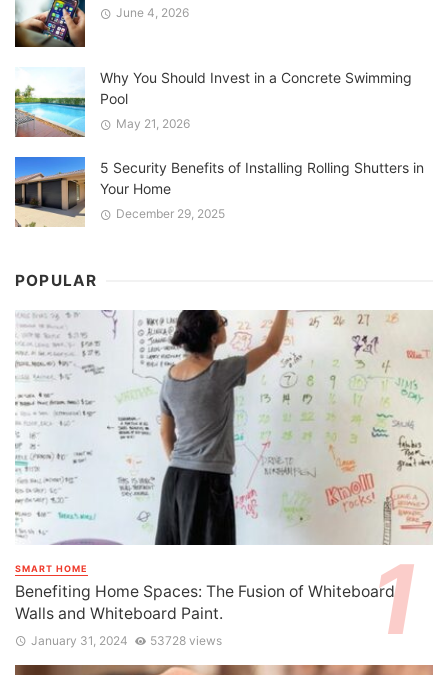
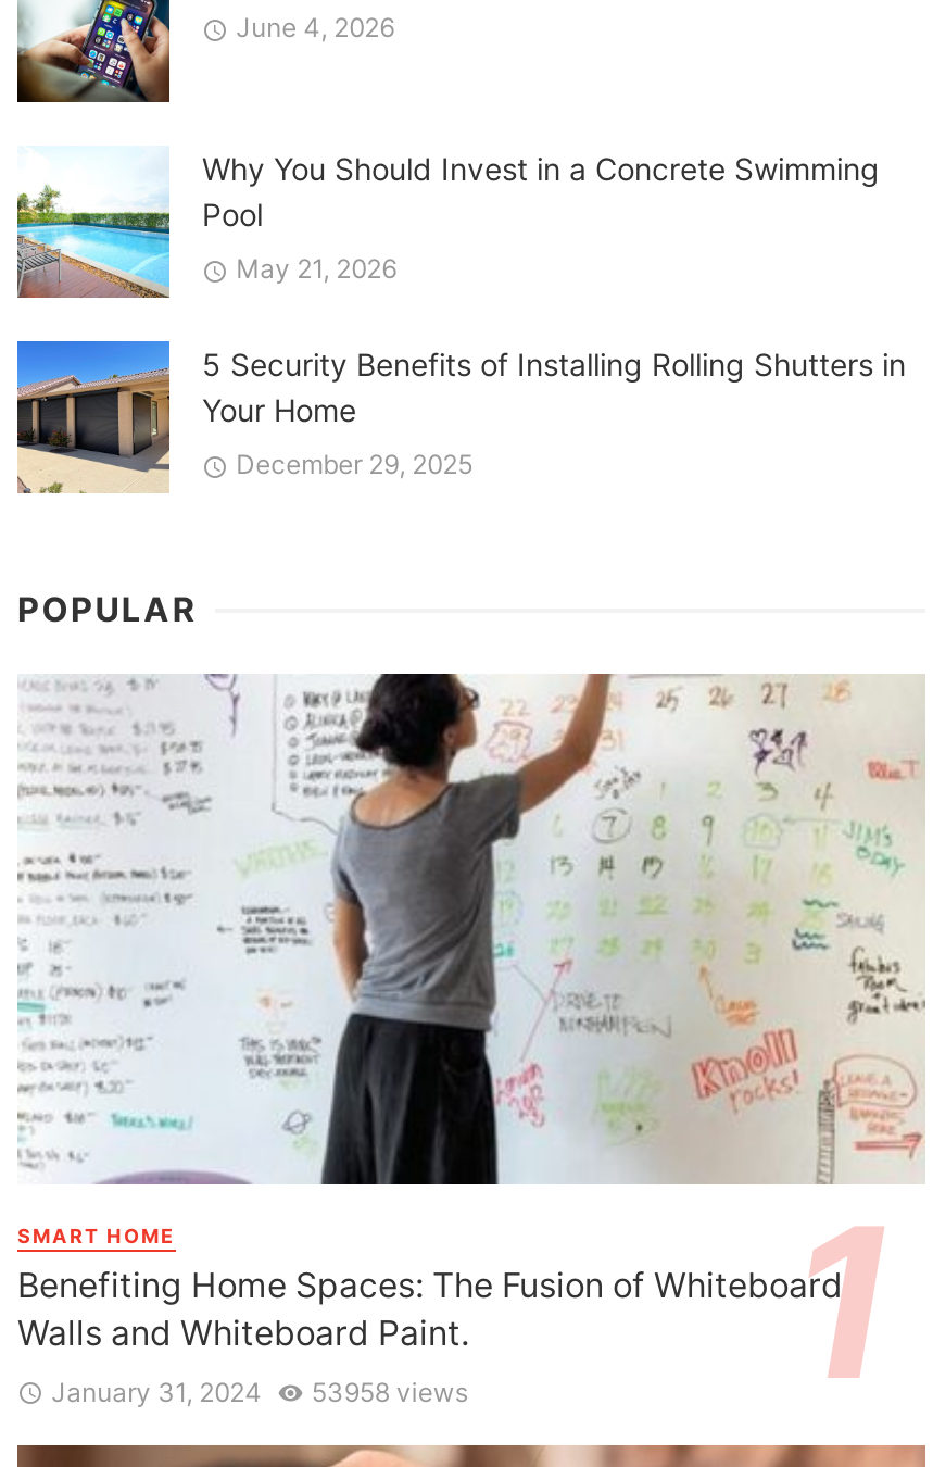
- January 31, 2024 53728 views
+ January 31, 2024 53958 views
